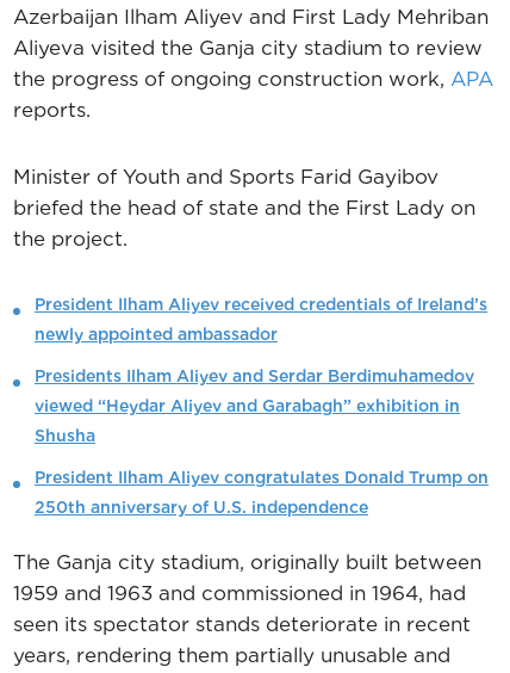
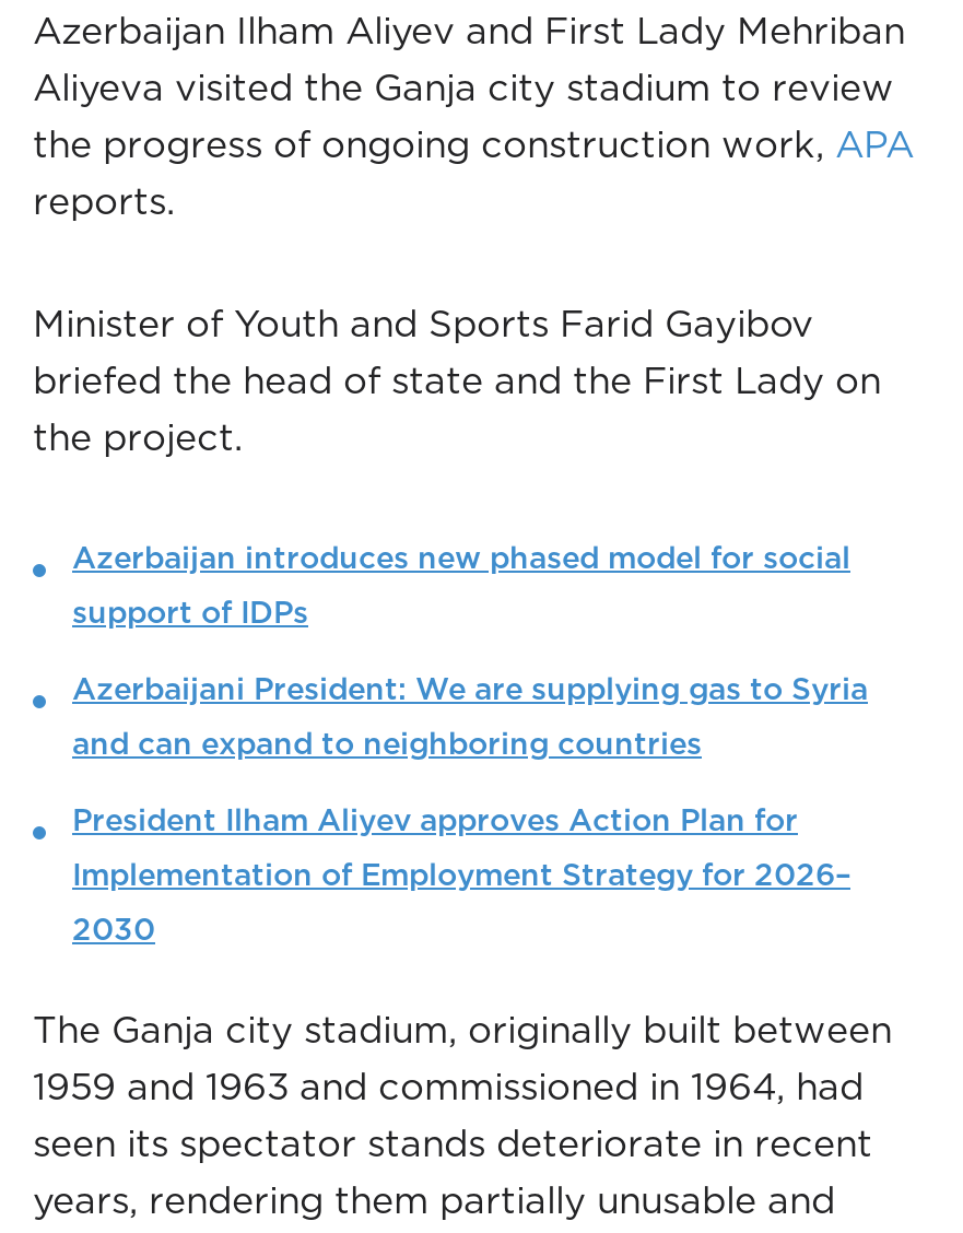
- President Ilham Aliyev received credentials of Ireland’s
+ Azerbaijan introduces new phased model for social

- newly appointed ambassador
+ support of IDPs

- Presidents Ilham Aliyev and Serdar Berdimuhamedov
+ Azerbaijani President: We are supplying gas to Syria

- viewed “Heydar Aliyev and Garabagh” exhibition in
+ and can expand to neighboring countries

- Shusha
+ President Ilham Aliyev approves Action Plan for

- President Ilham Aliyev congratulates Donald Trump on
+ Implementation of Employment Strategy for 2026–

- 250th anniversary of U.S. independence
+ 2030
